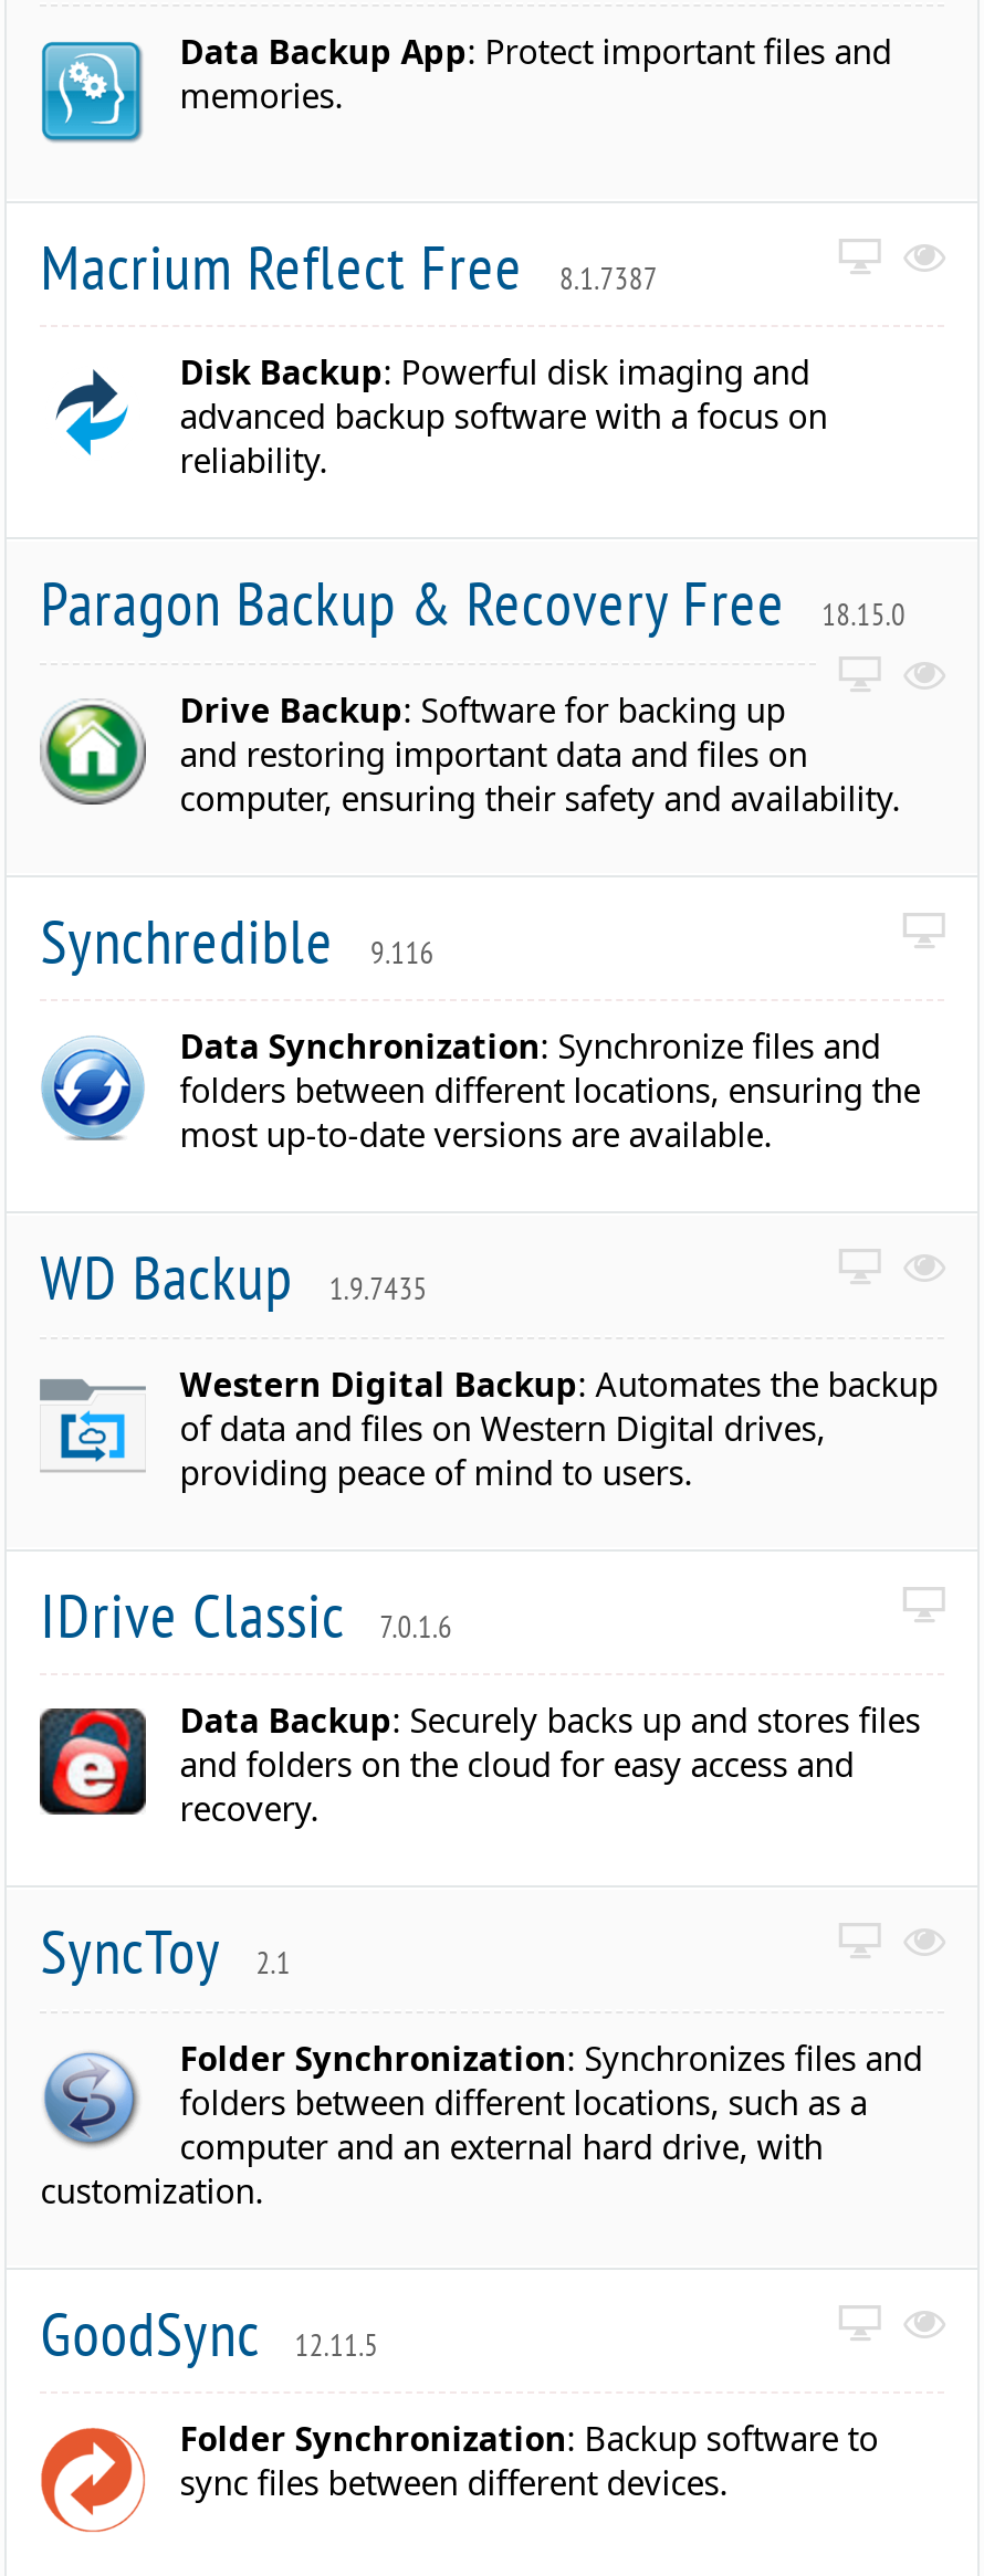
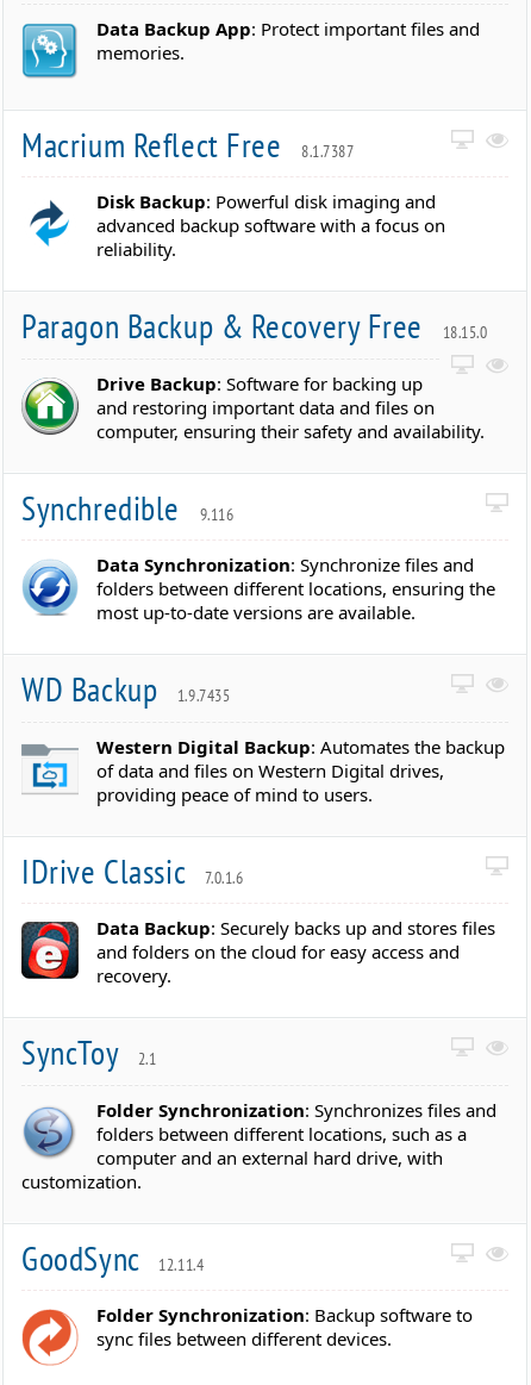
- GoodSync 12.11.5
+ GoodSync 12.11.4
